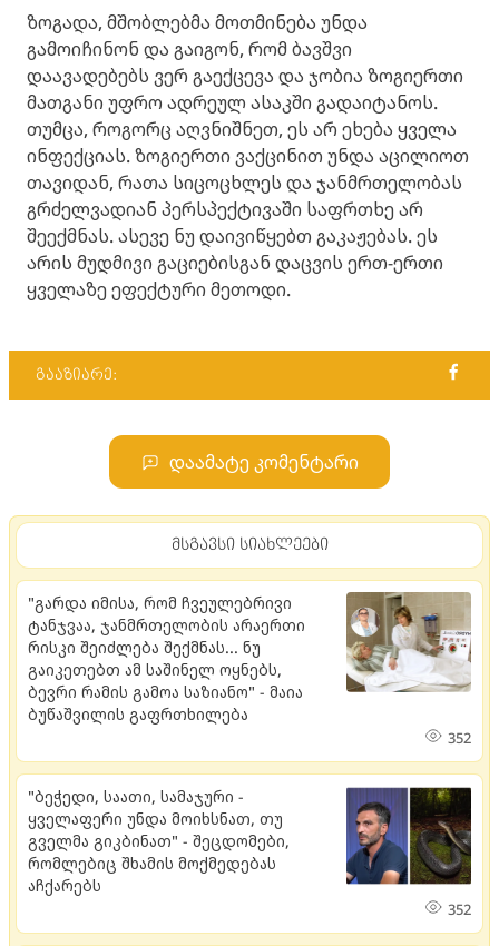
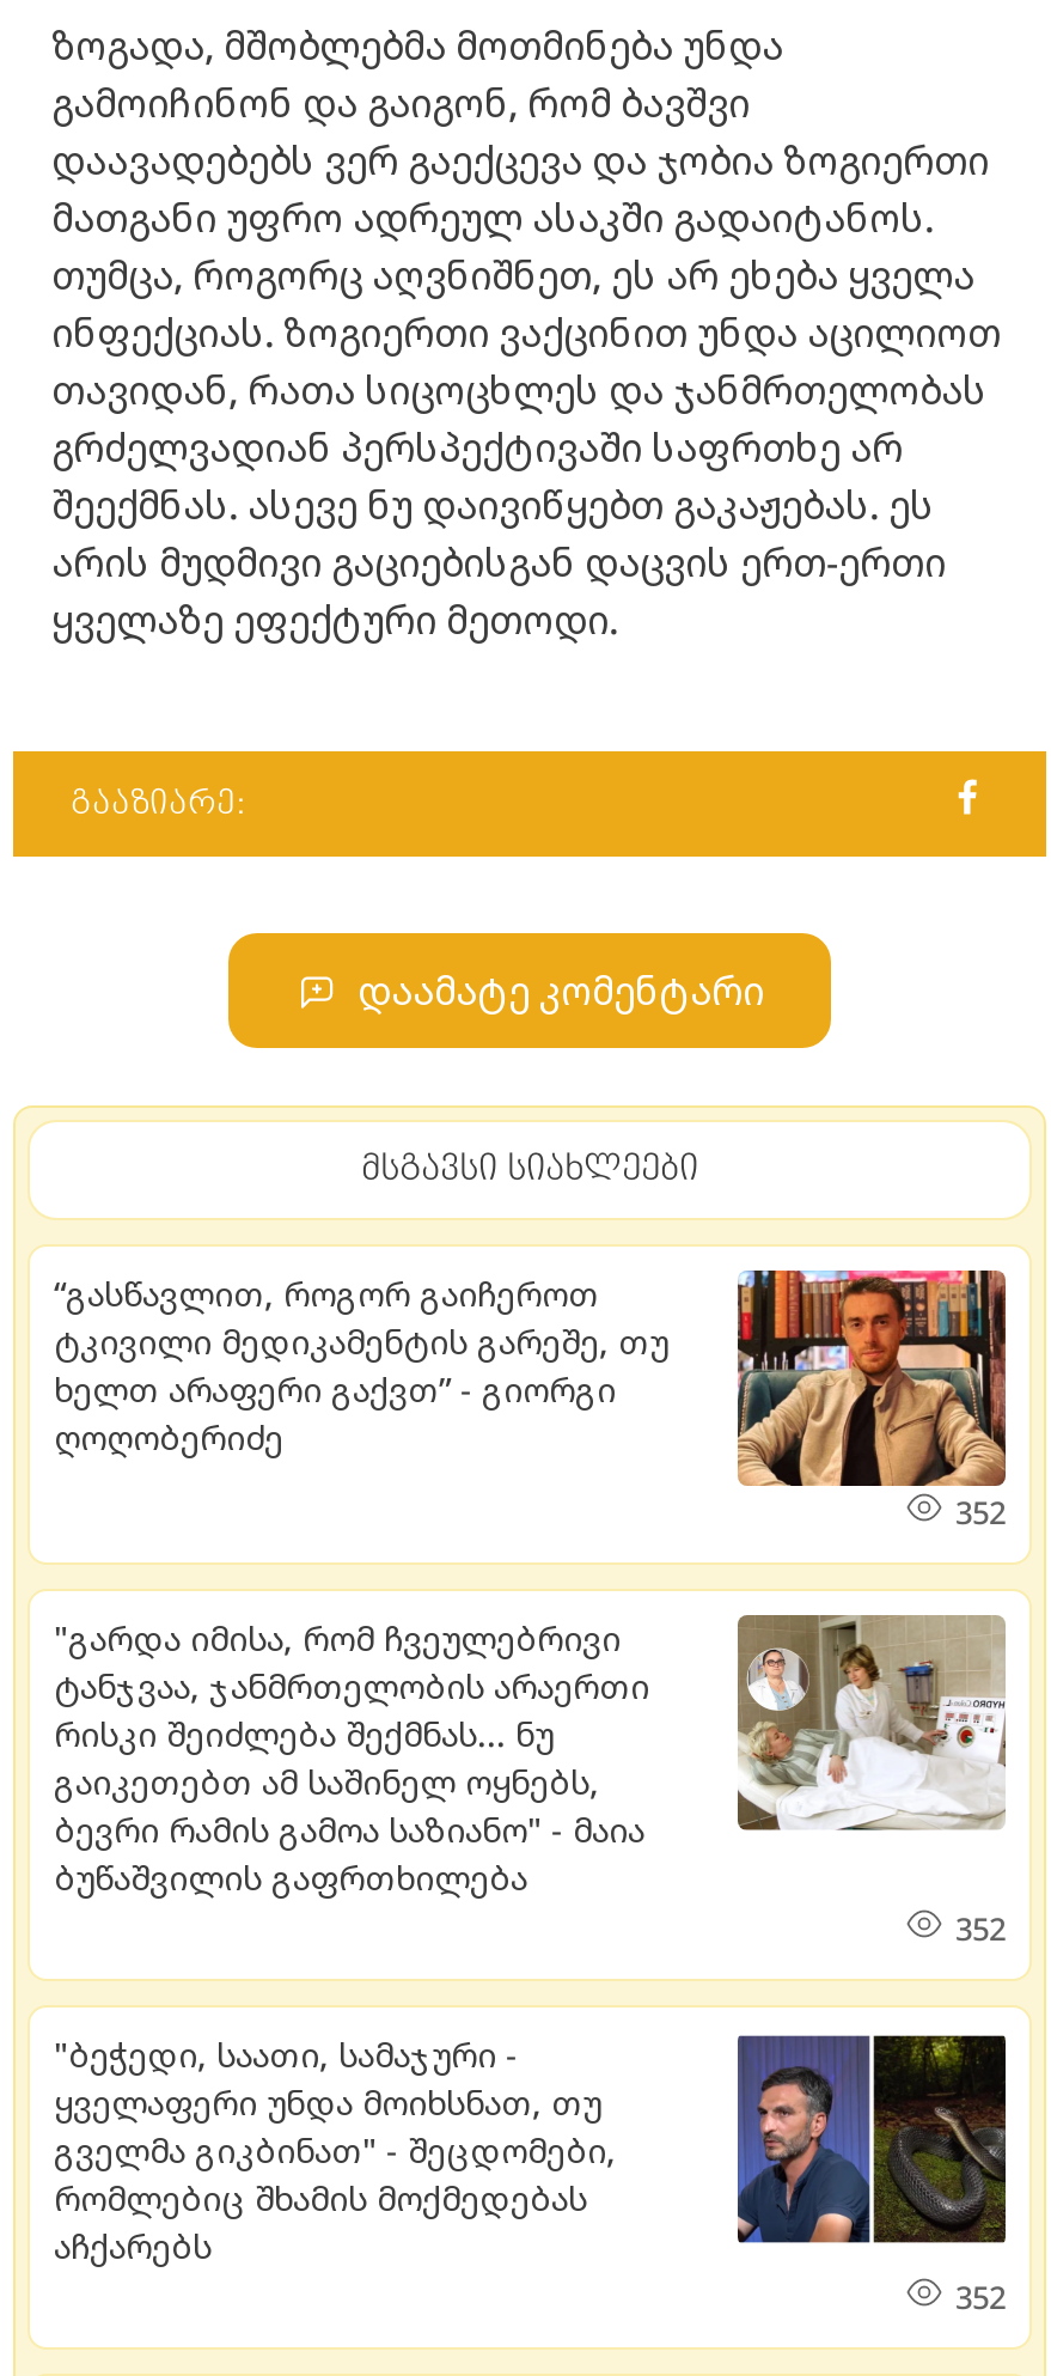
+ [image]
+ “გასწავლით, როგორ გაიჩეროთ
+ ტკივილი მედიკამენტის გარეშე, თუ
+ ხელთ არაფერი გაქვთ” - გიორგი
+ ღოღობერიძე
+ 352
